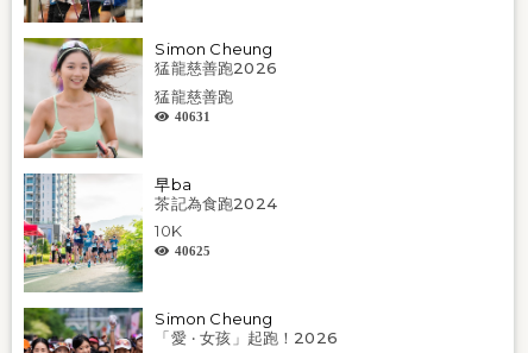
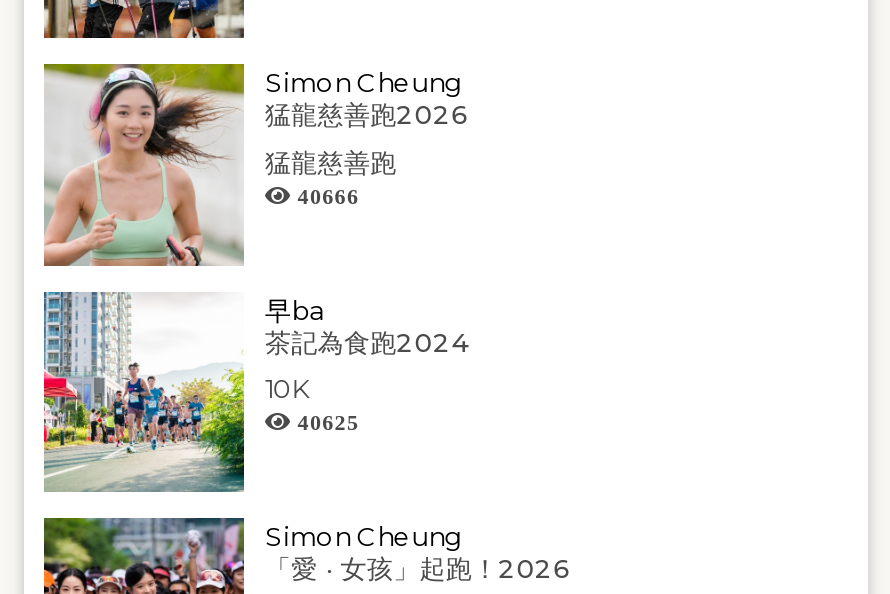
- 40631
+ 40666
